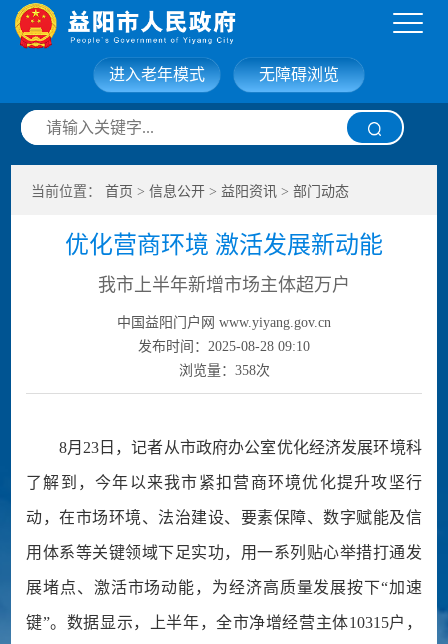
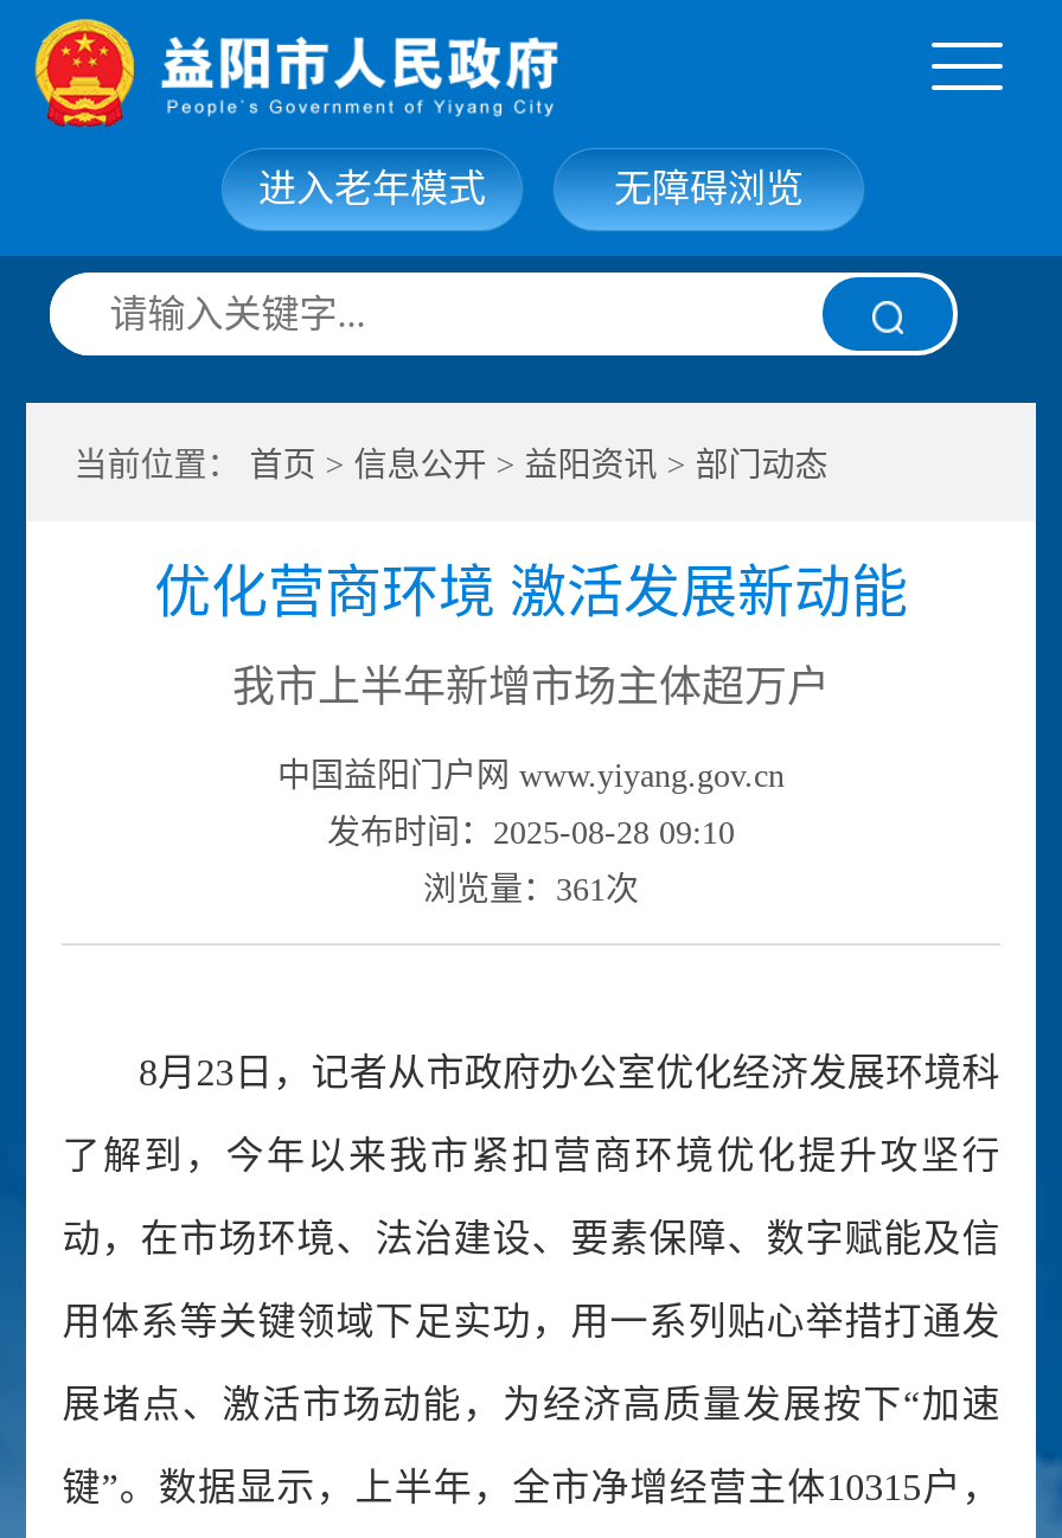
- 浏览量：358次
+ 浏览量：361次
